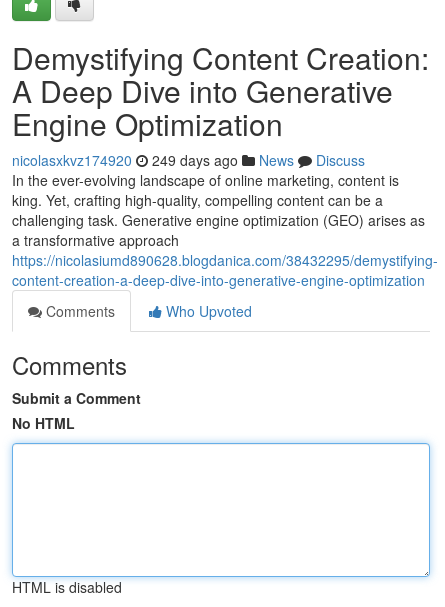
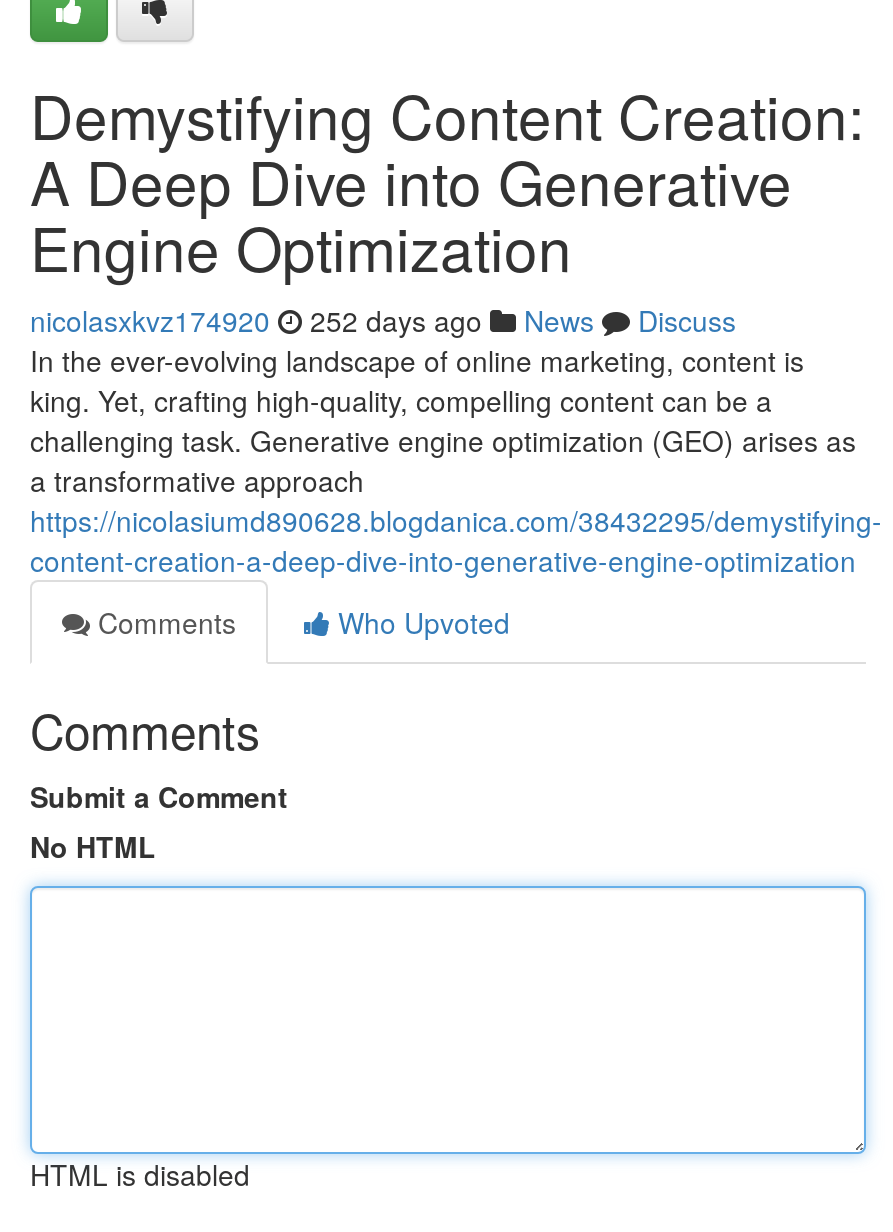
- nicolasxkvz174920 249 days ago News Discuss
+ nicolasxkvz174920 252 days ago News Discuss
